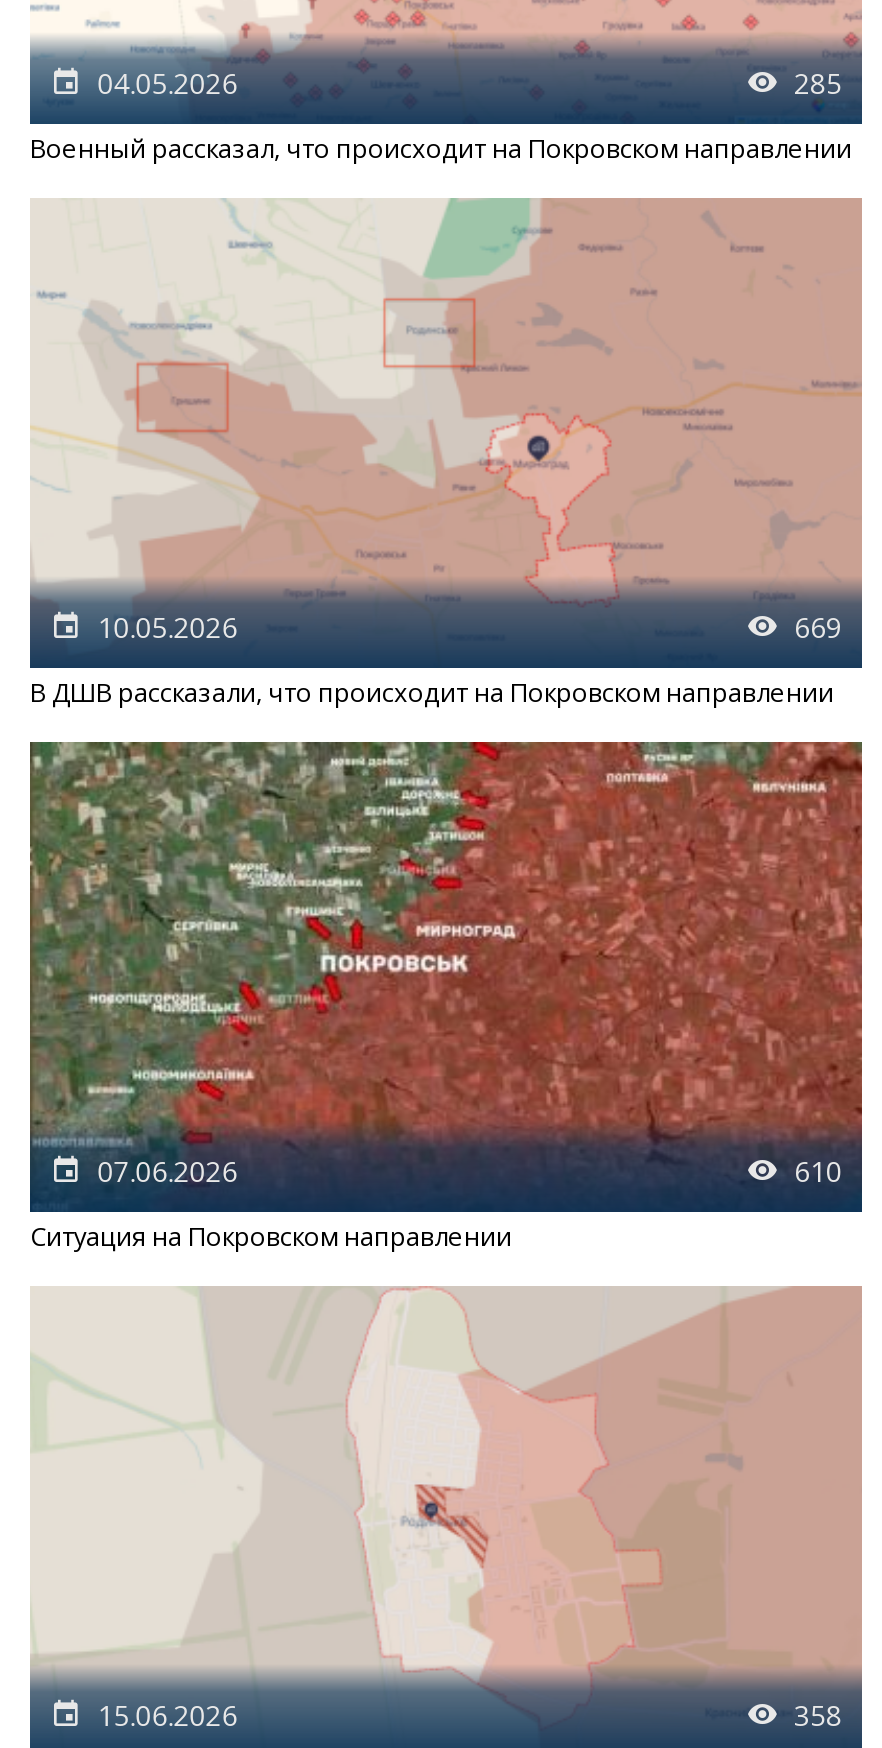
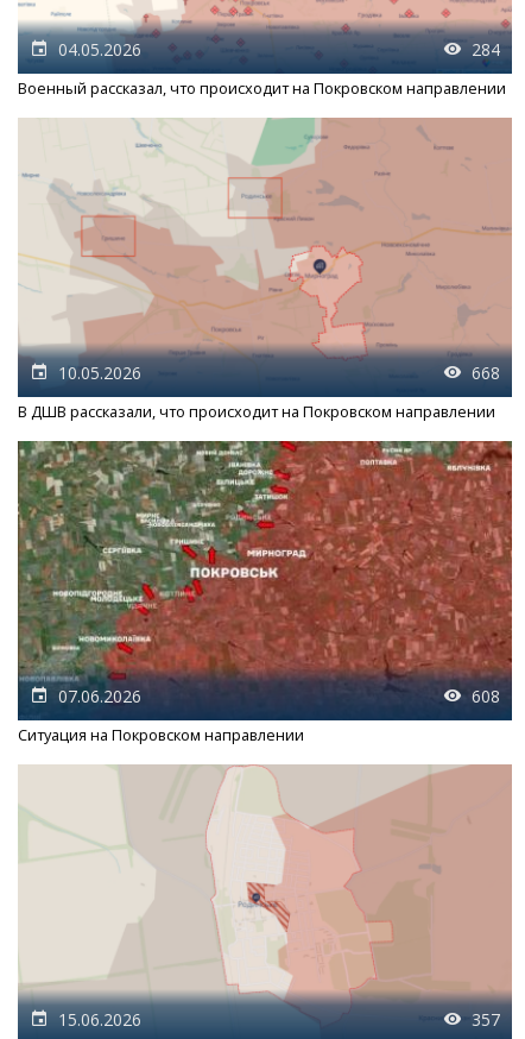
- 285
+ 284

- 669
+ 668

- 610
+ 608

- 358
+ 357
